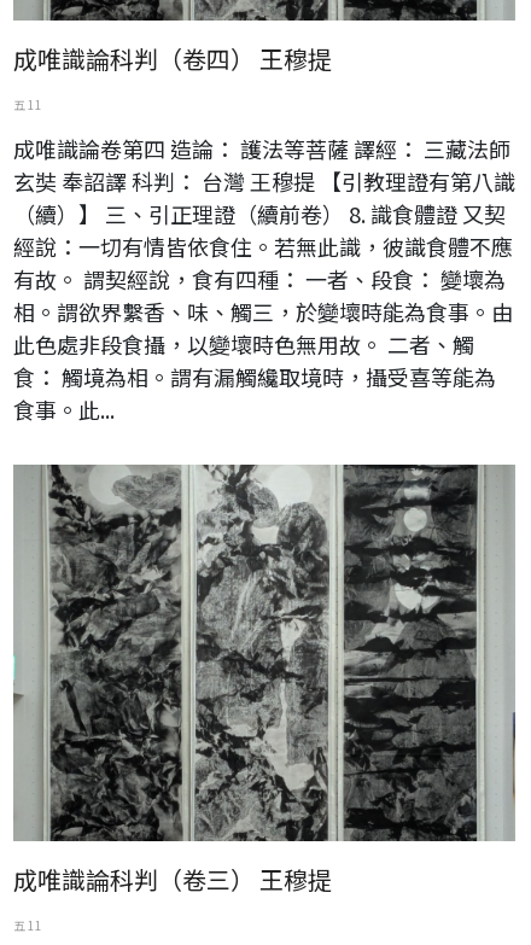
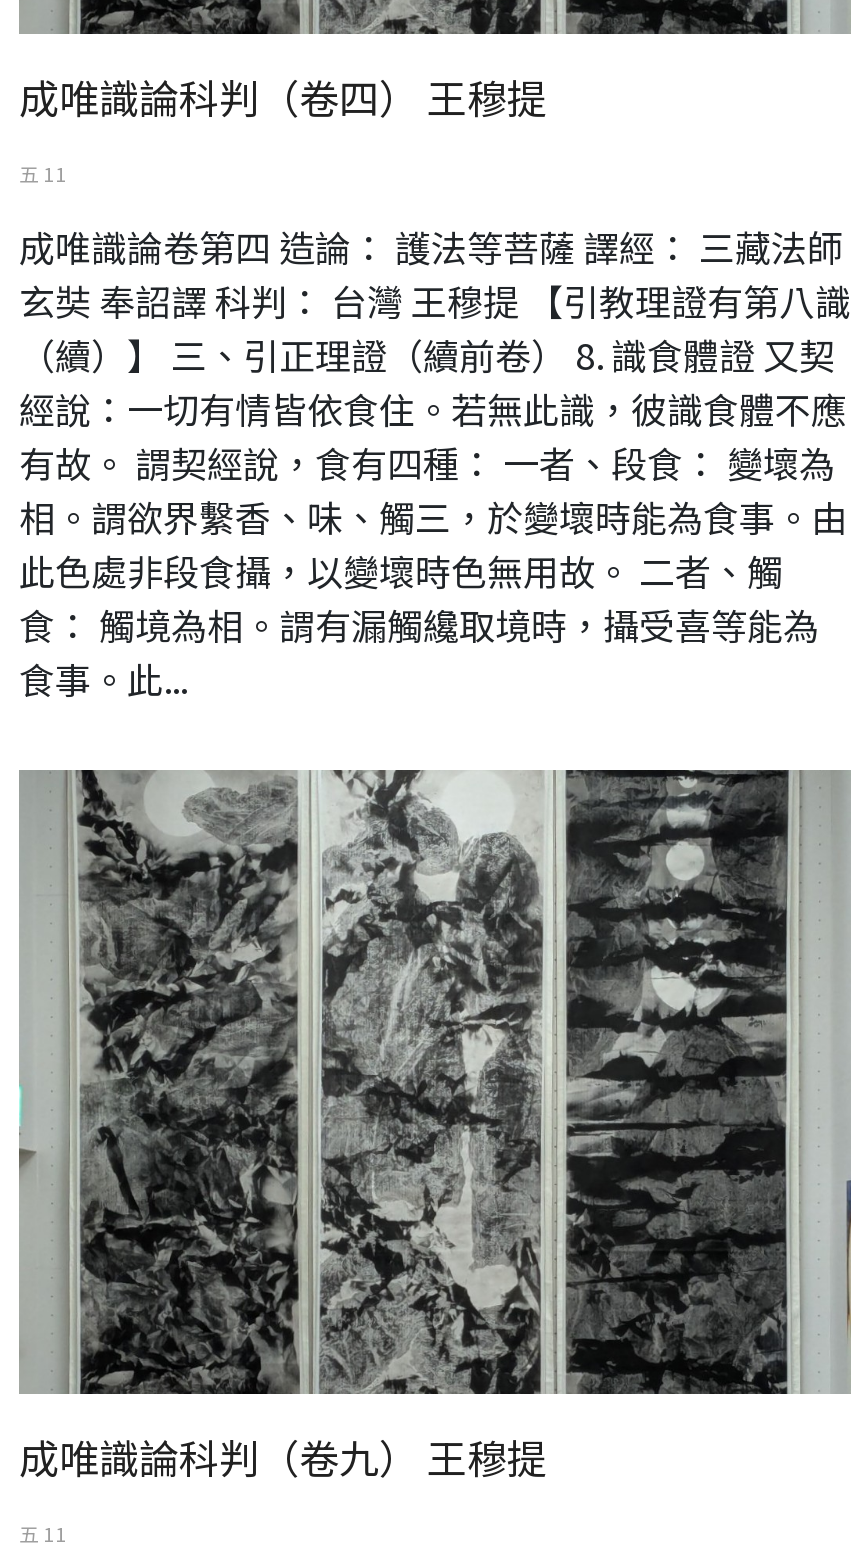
- 成唯識論科判（卷三） 王穆提
+ 成唯識論科判（卷九） 王穆提
